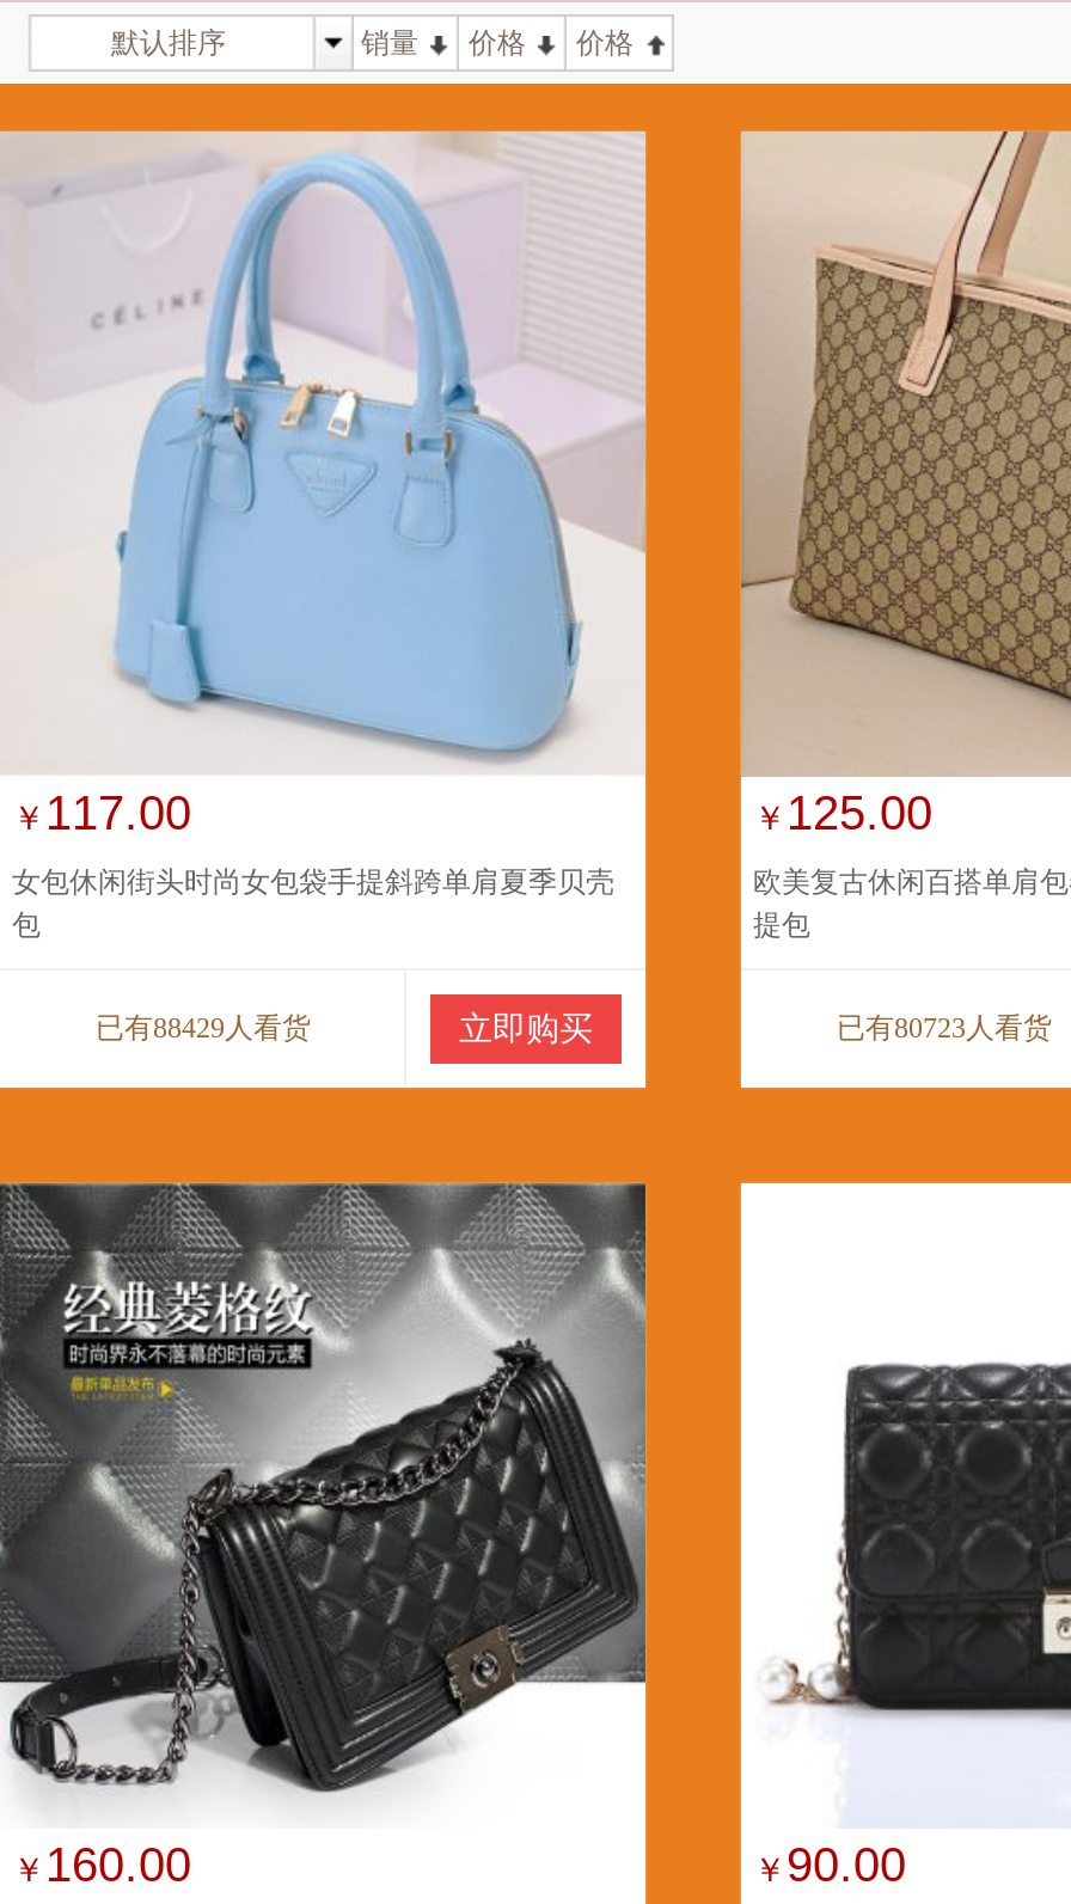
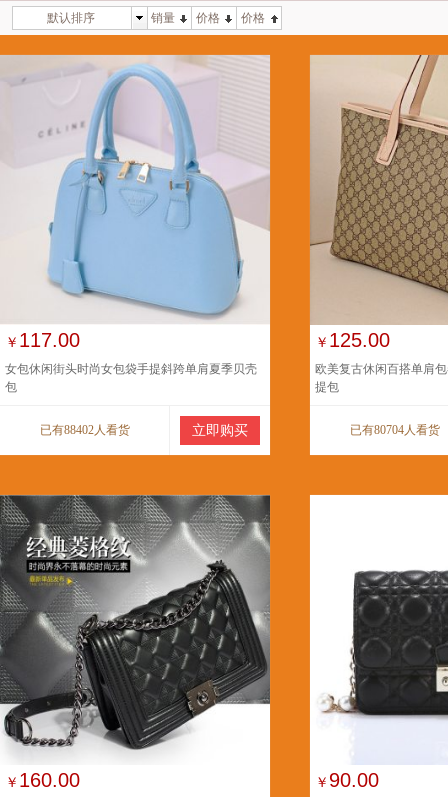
- 已有88429人看货
+ 已有88402人看货

- 已有80723人看货
+ 已有80704人看货
